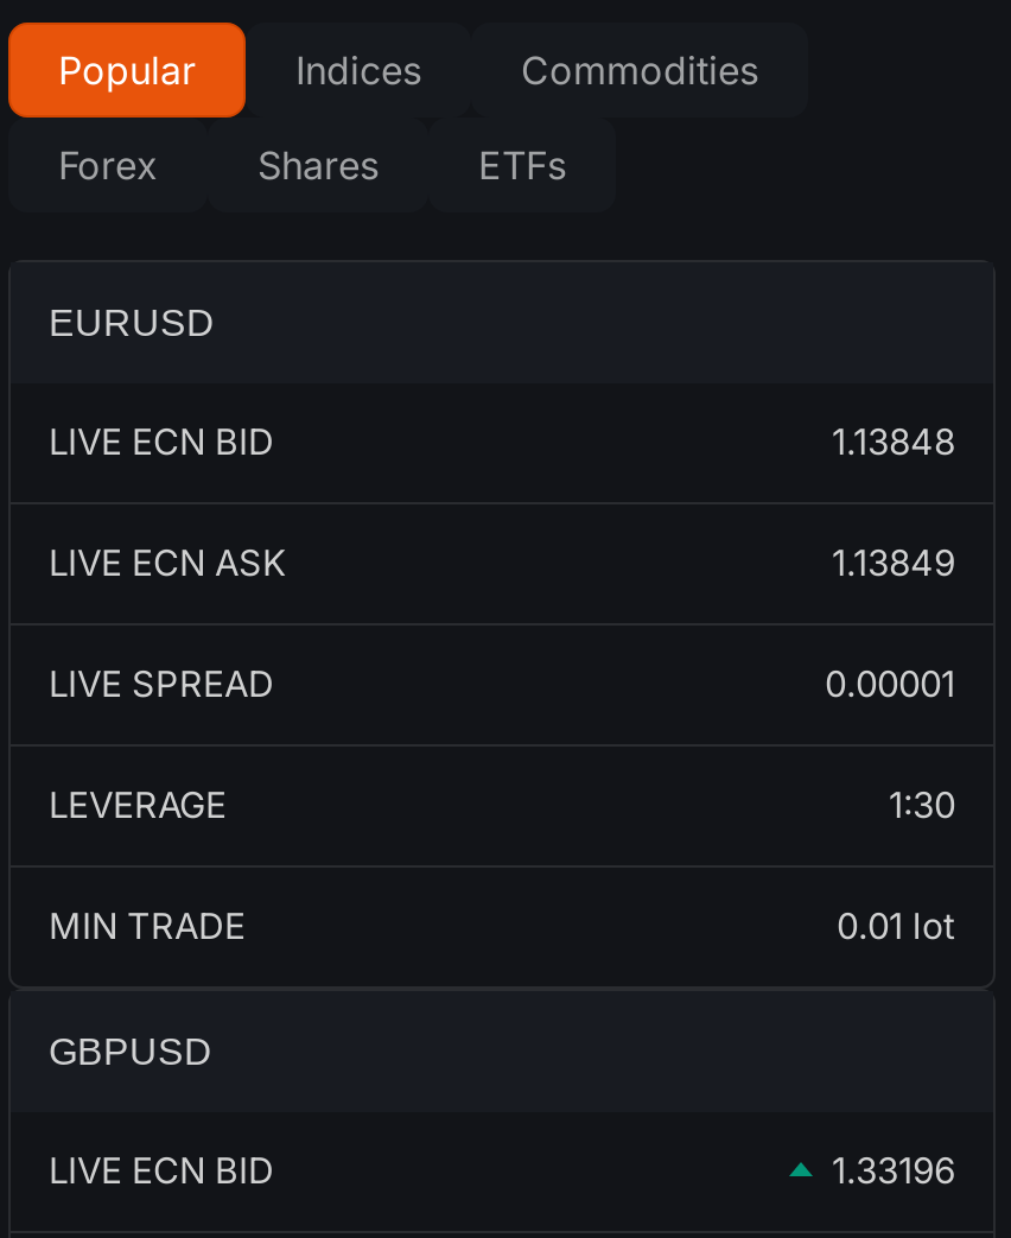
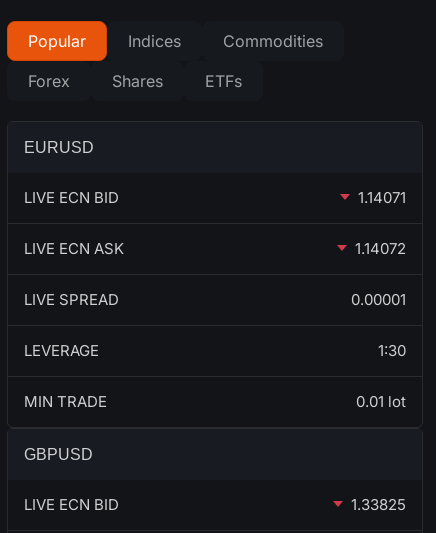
- 1.13848
+ 1.14071

- 1.13849
+ 1.14072

- 1.33196
+ 1.33825
